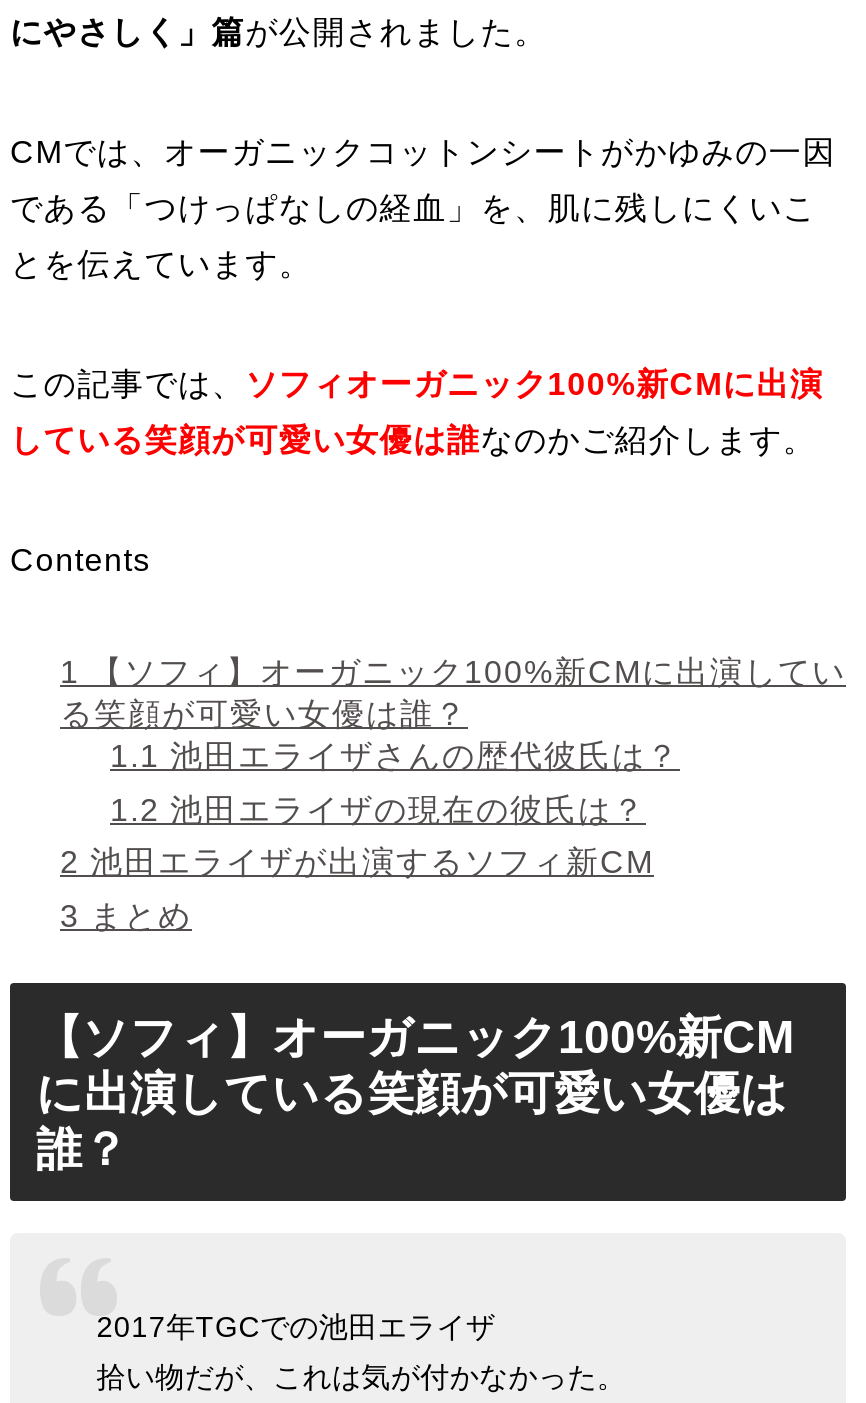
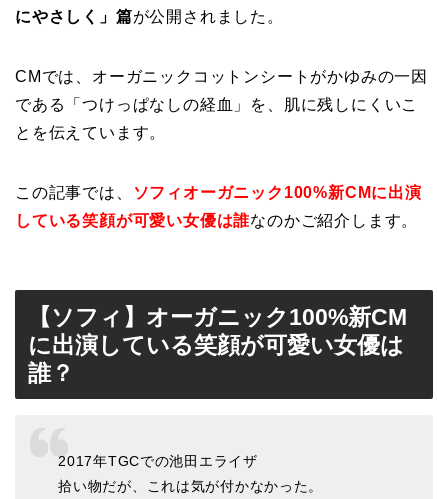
- Contents
- 1【ソフィ】オーガニック100%新CMに出演してい
- る笑顔が可愛い女優は誰？
- 1.1池田エライザさんの歴代彼氏は？
- 1.2池田エライザの現在の彼氏は？
- 2池田エライザが出演するソフィ新CM
- 3まとめ
